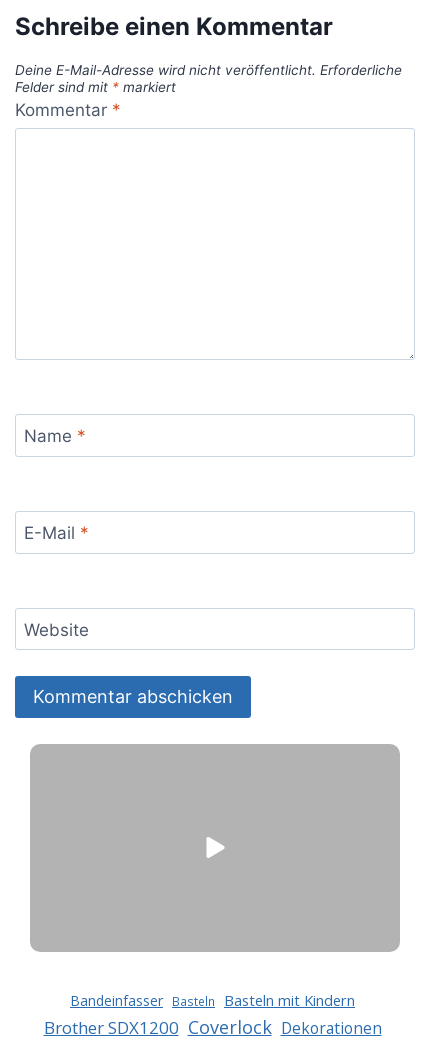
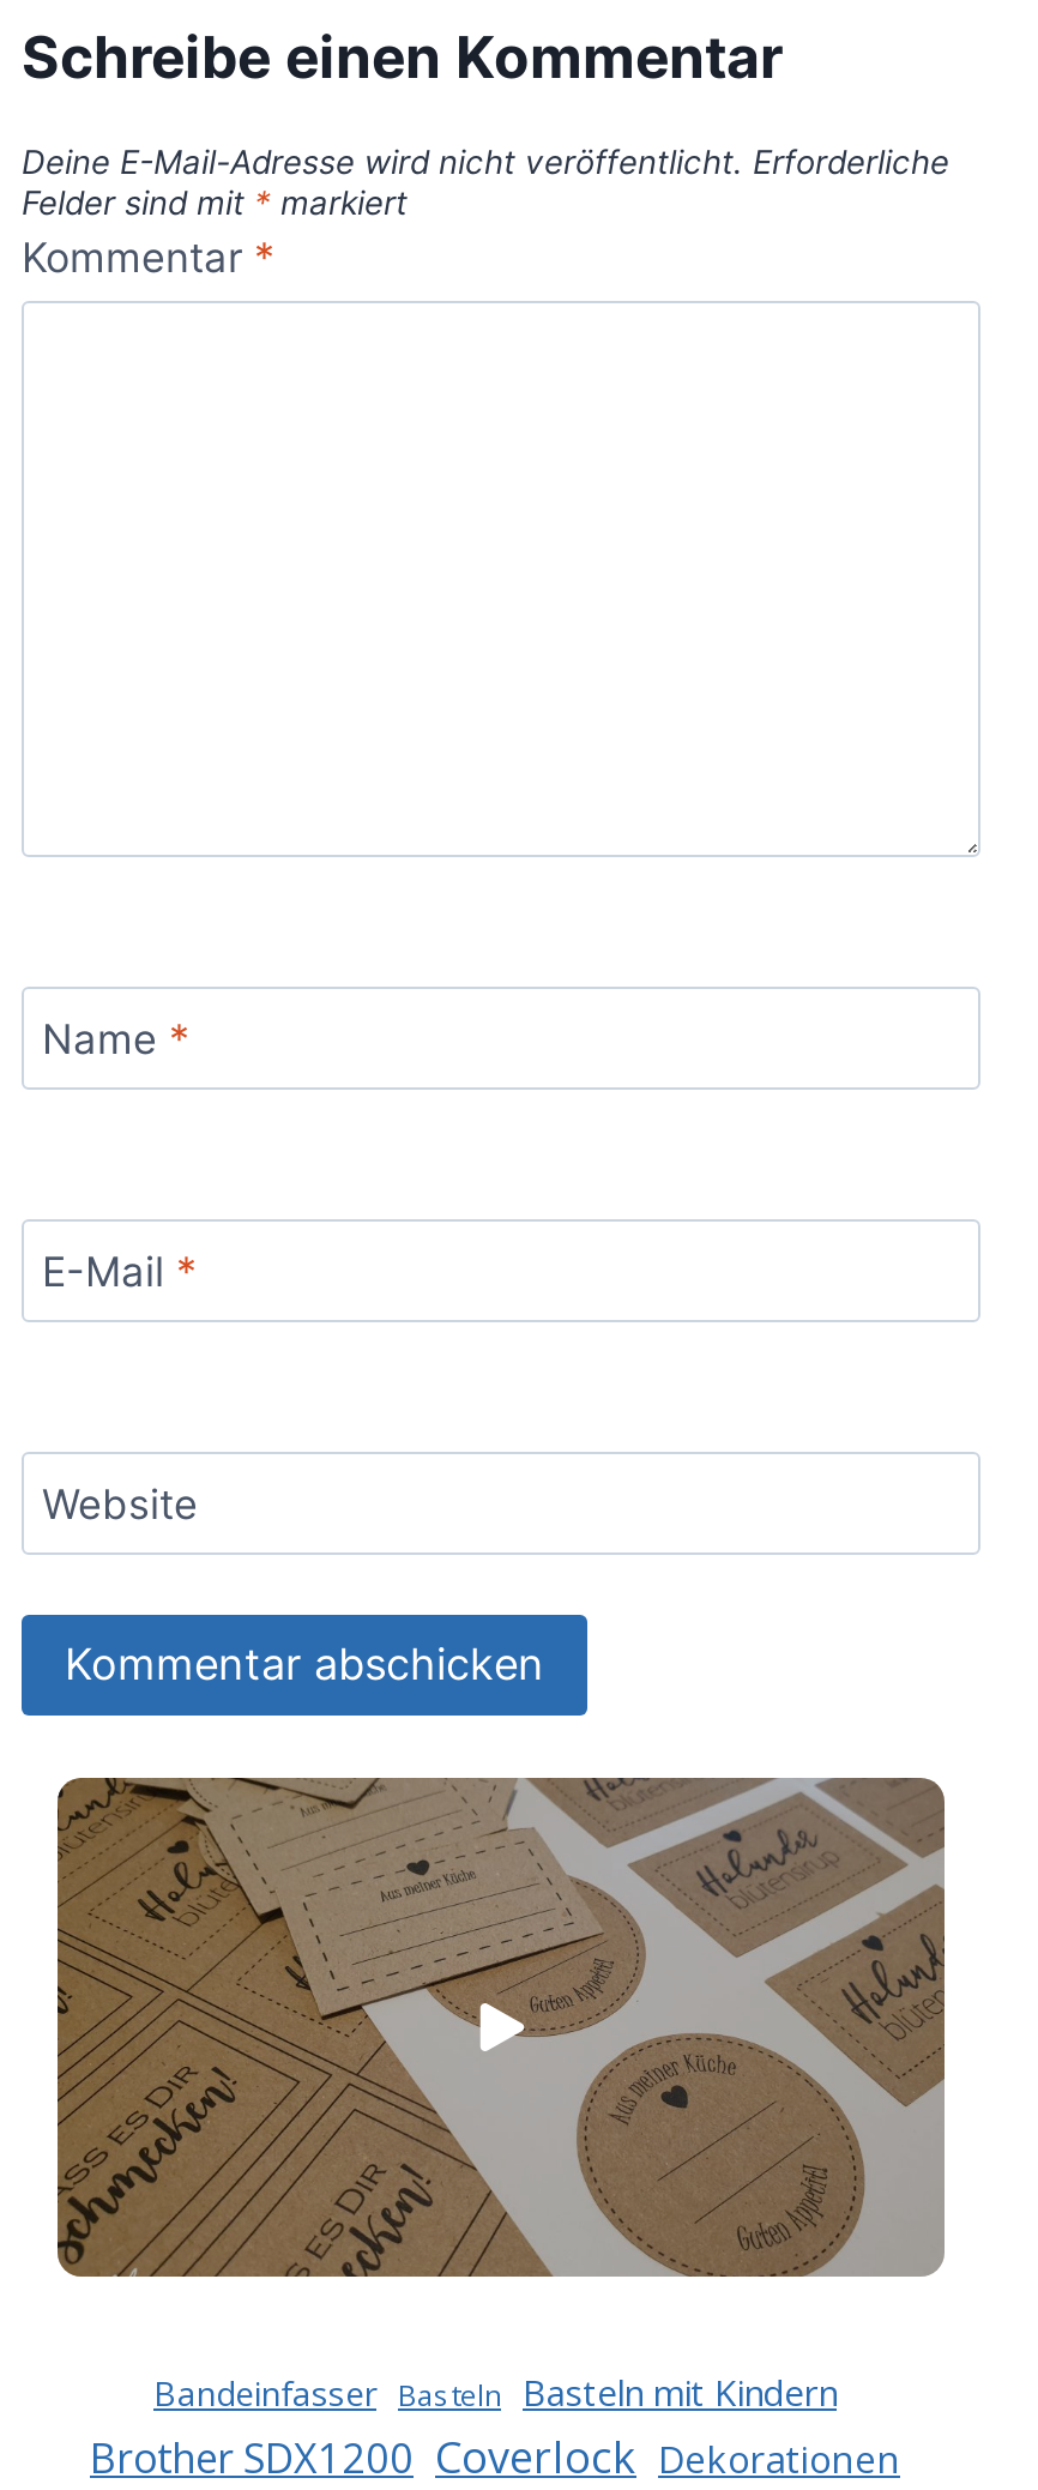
+ [image]
